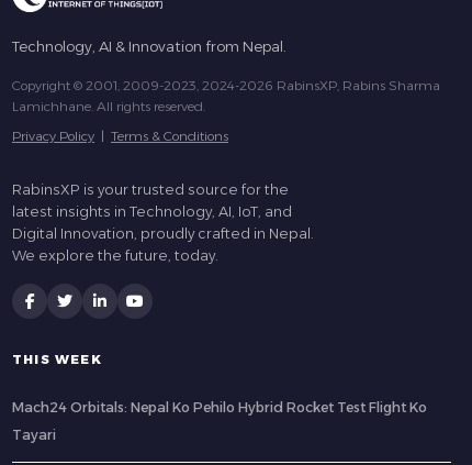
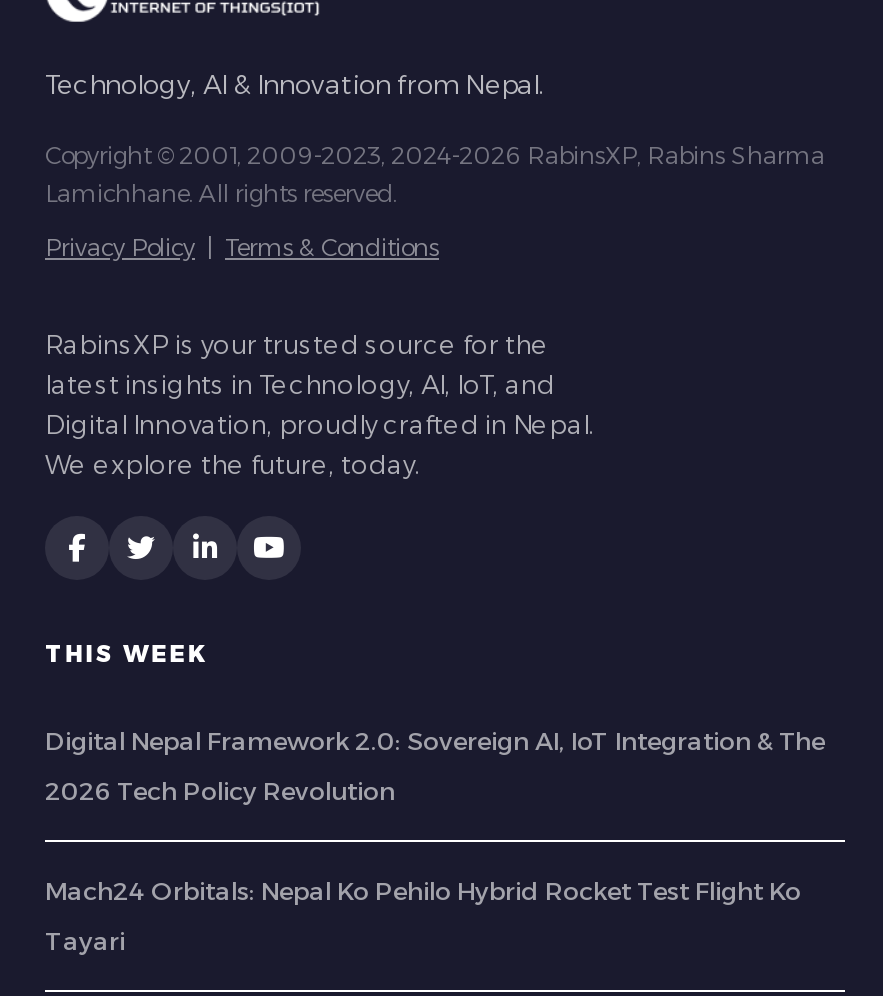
+ Digital Nepal Framework 2.0: Sovereign AI, IoT Integration & The
+ 2026 Tech Policy Revolution
